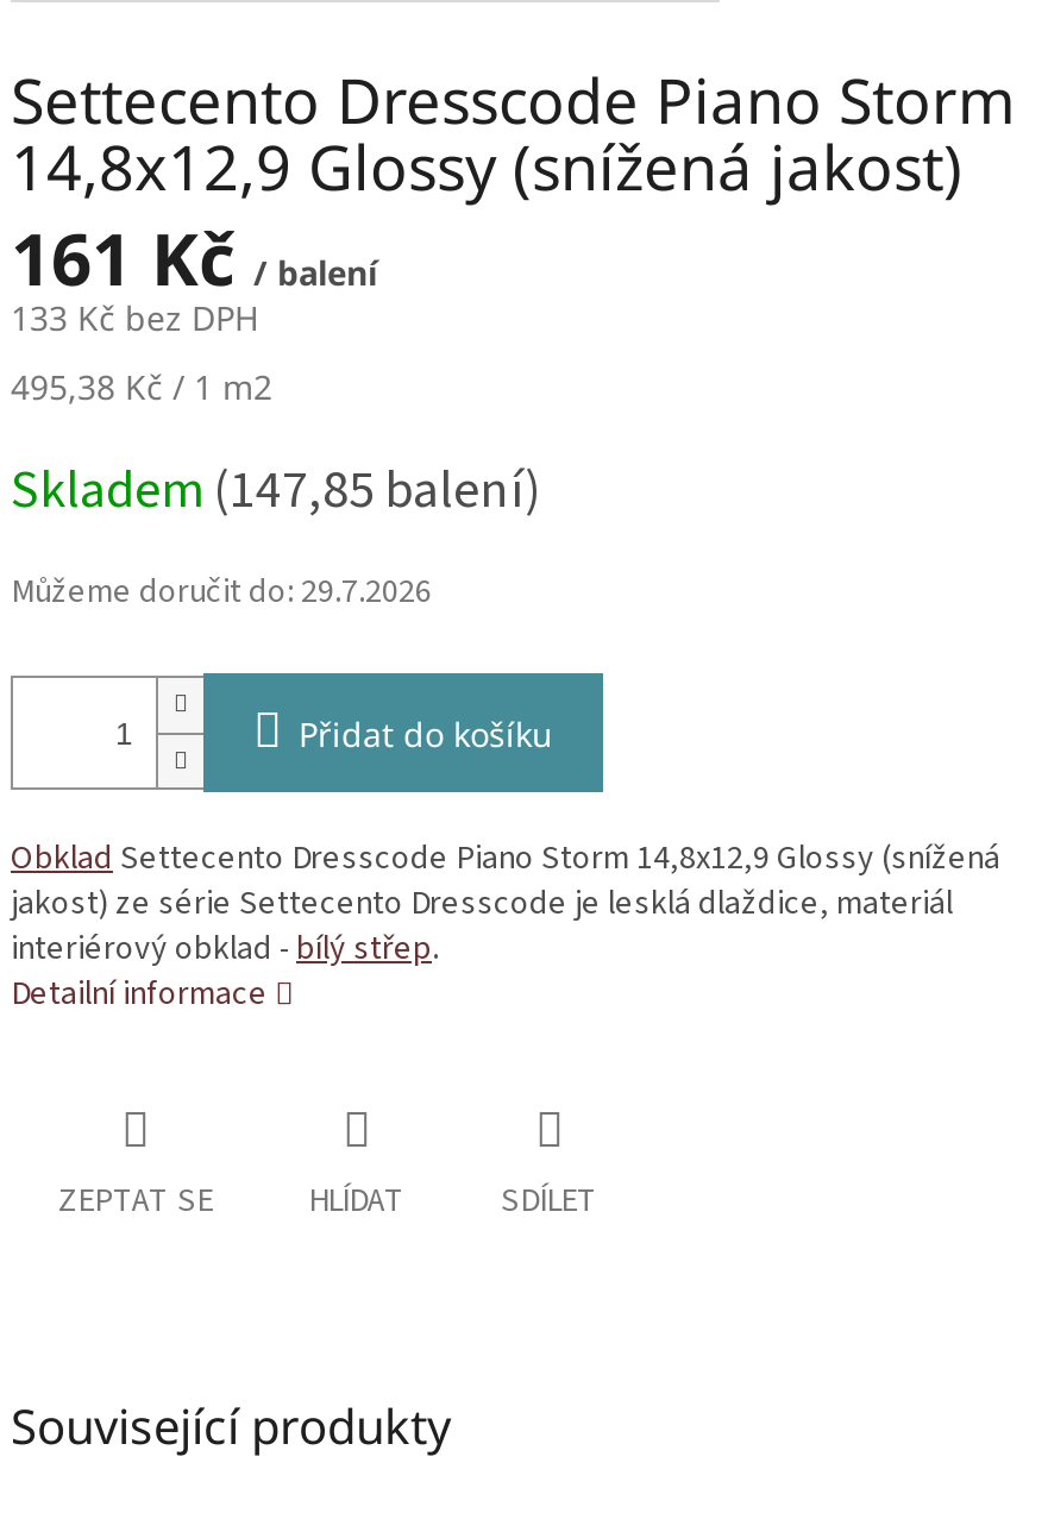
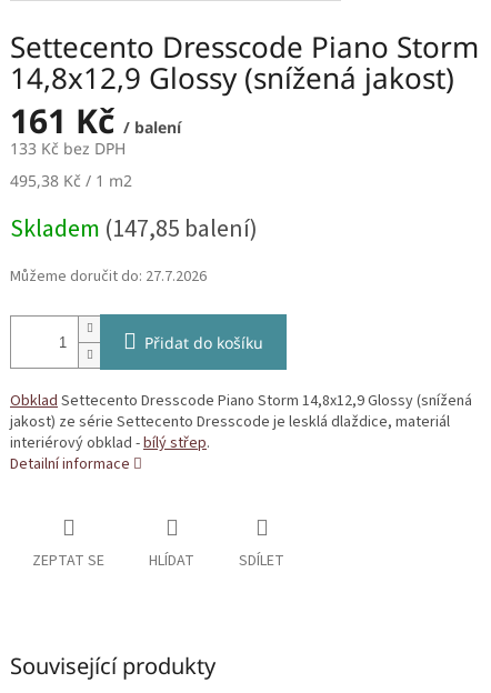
- Můžeme doručit do: 29.7.2026
+ Můžeme doručit do: 27.7.2026
